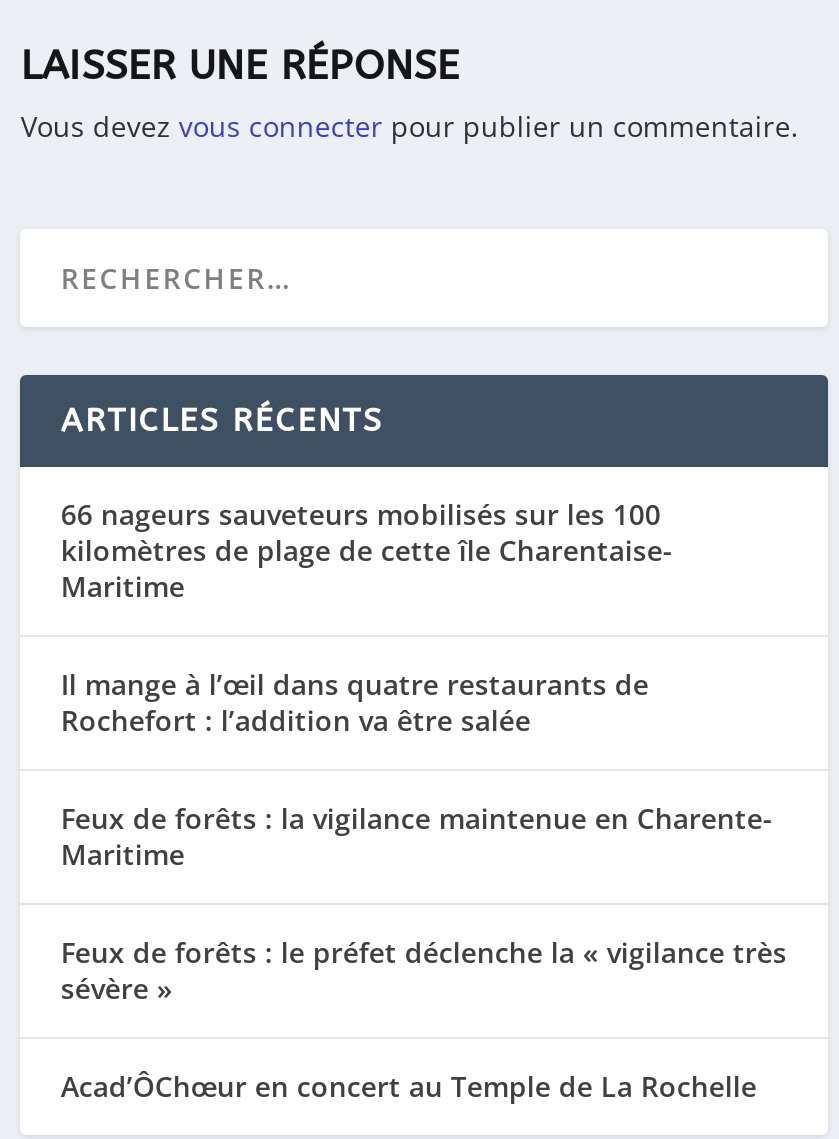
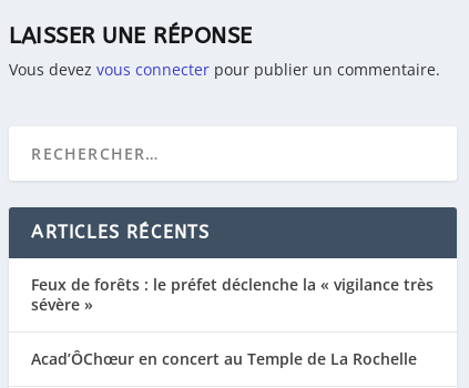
- 66 nageurs sauveteurs mobilisés sur les 100
- kilomètres de plage de cette île Charentaise-
- Maritime
- Il mange à l’œil dans quatre restaurants de
- Rochefort : l’addition va être salée
- Feux de forêts : la vigilance maintenue en Charente-
- Maritime
